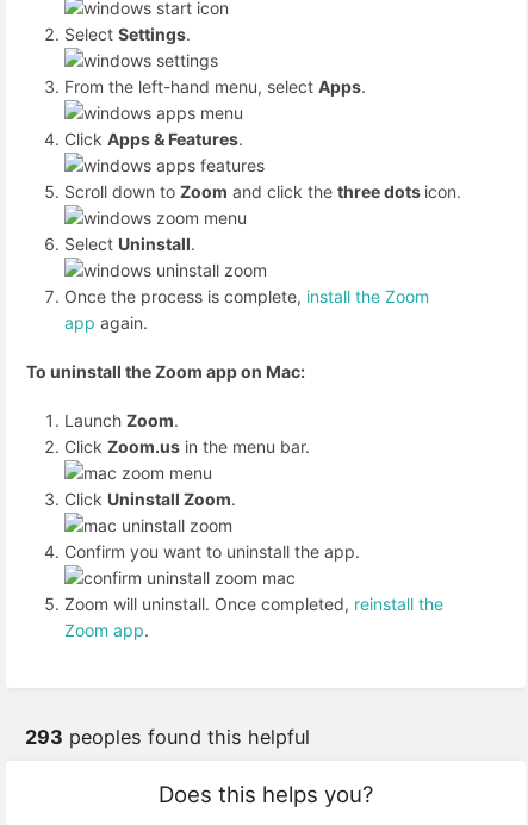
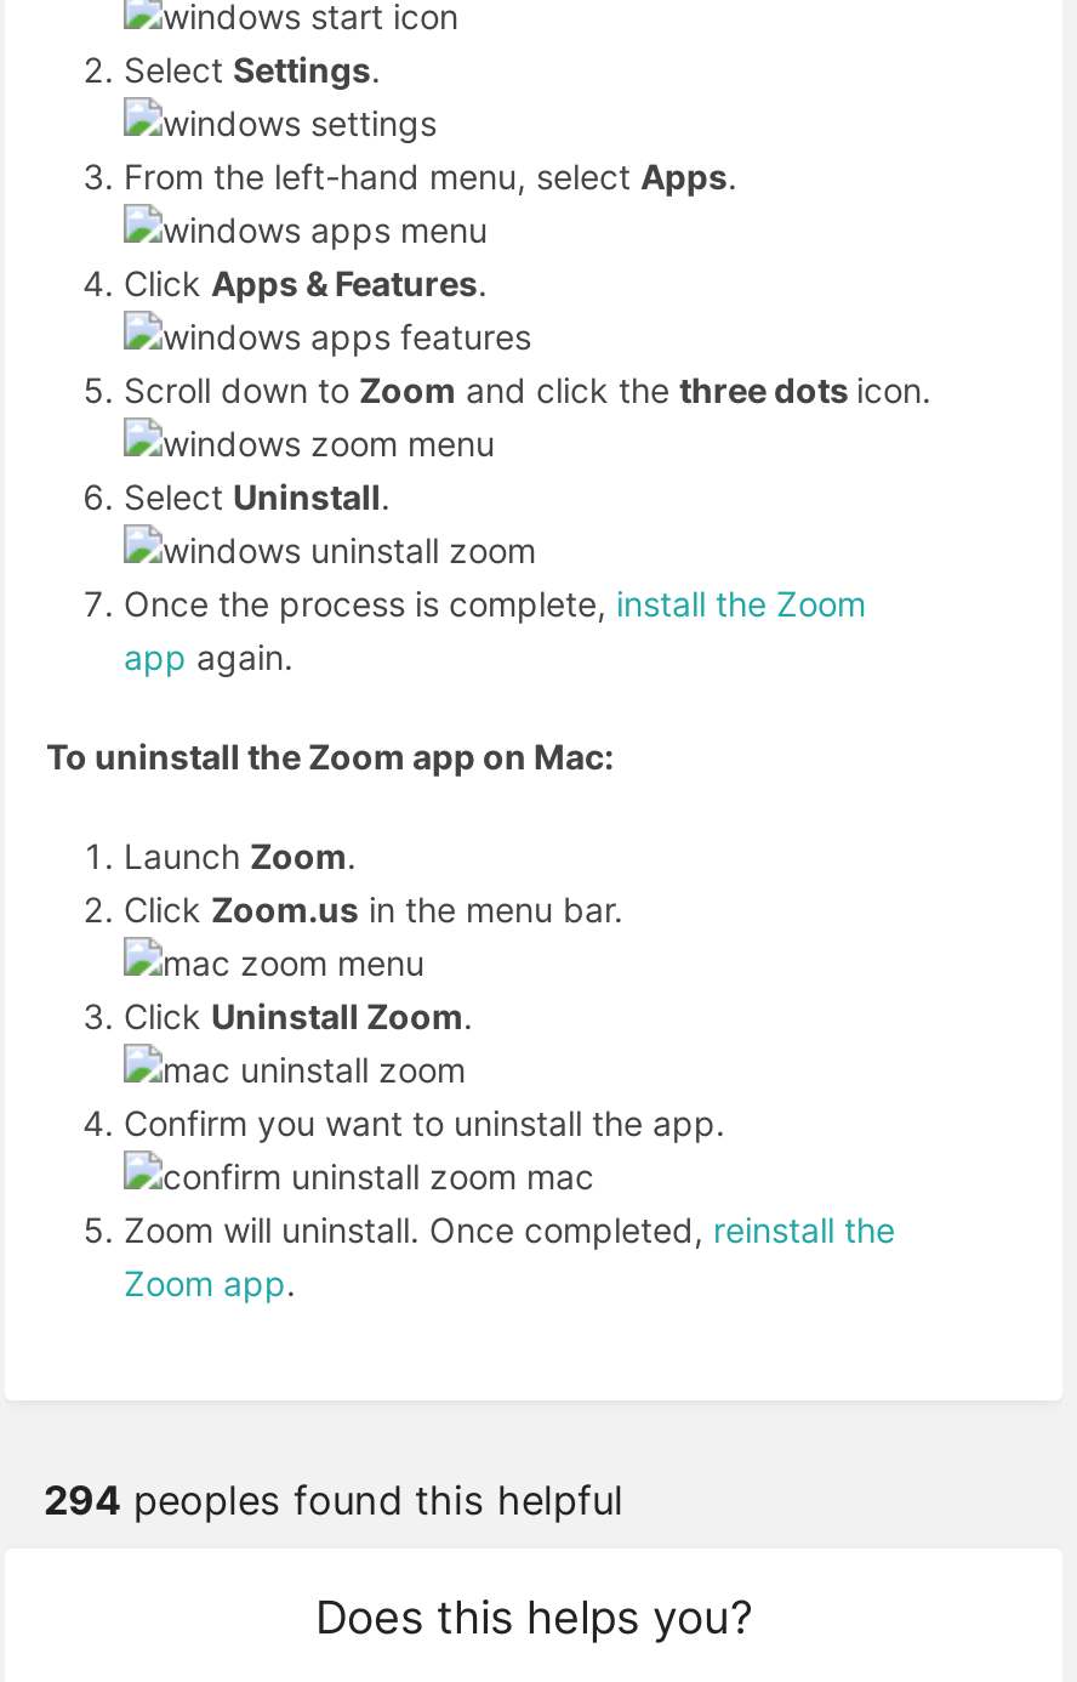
- 293 peoples found this helpful
+ 294 peoples found this helpful
